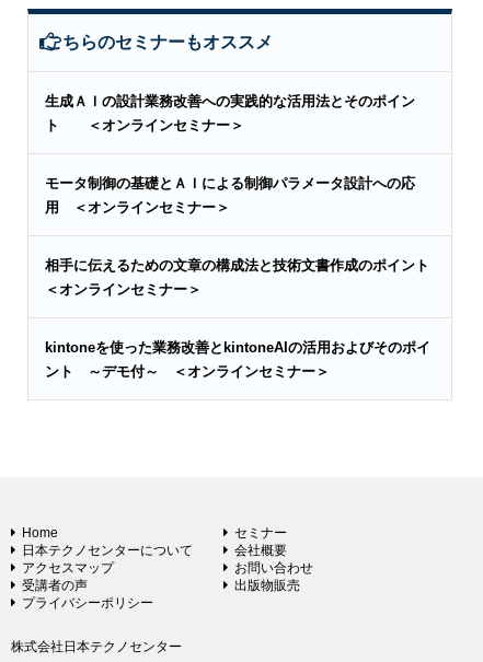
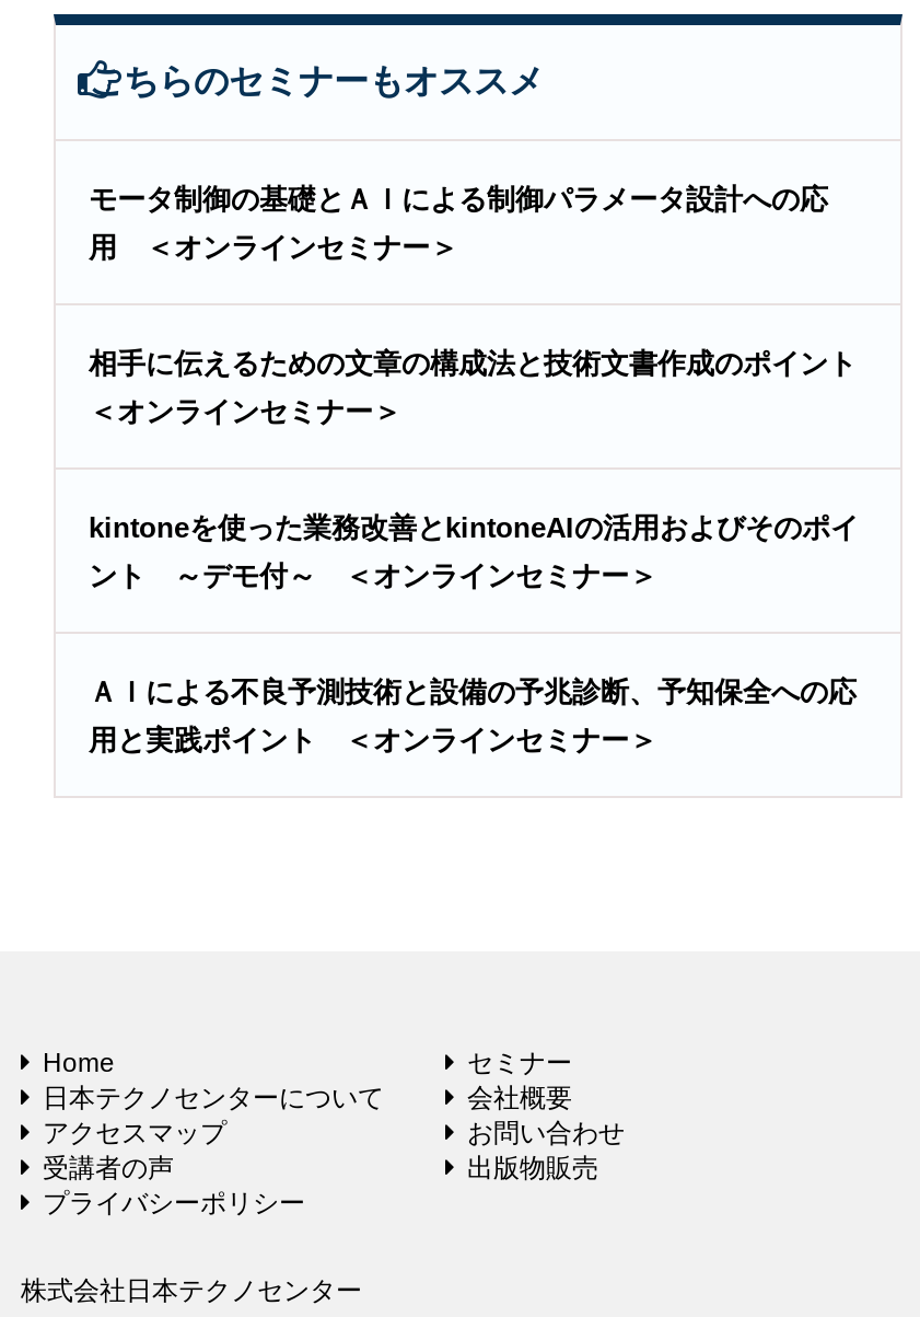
- 生成ＡＩの設計業務改善への実践的な活用法とそのポイン
- ト ＜オンラインセミナー＞

moved up: モータ制御の基礎とＡＩによる制御パラメータ設計への応 | 用 ＜オンラインセミナー＞ | 相手に伝えるための文章の構成法と技術文書作成のポイント | ＜オンラインセミナー＞ | kintoneを使った業務改善とkintoneAIの活用およびそのポイ | ント ～デモ付～ ＜オンラインセミナー＞

+ ＡＩによる不良予測技術と設備の予兆診断、予知保全への応
+ 用と実践ポイント ＜オンラインセミナー＞
